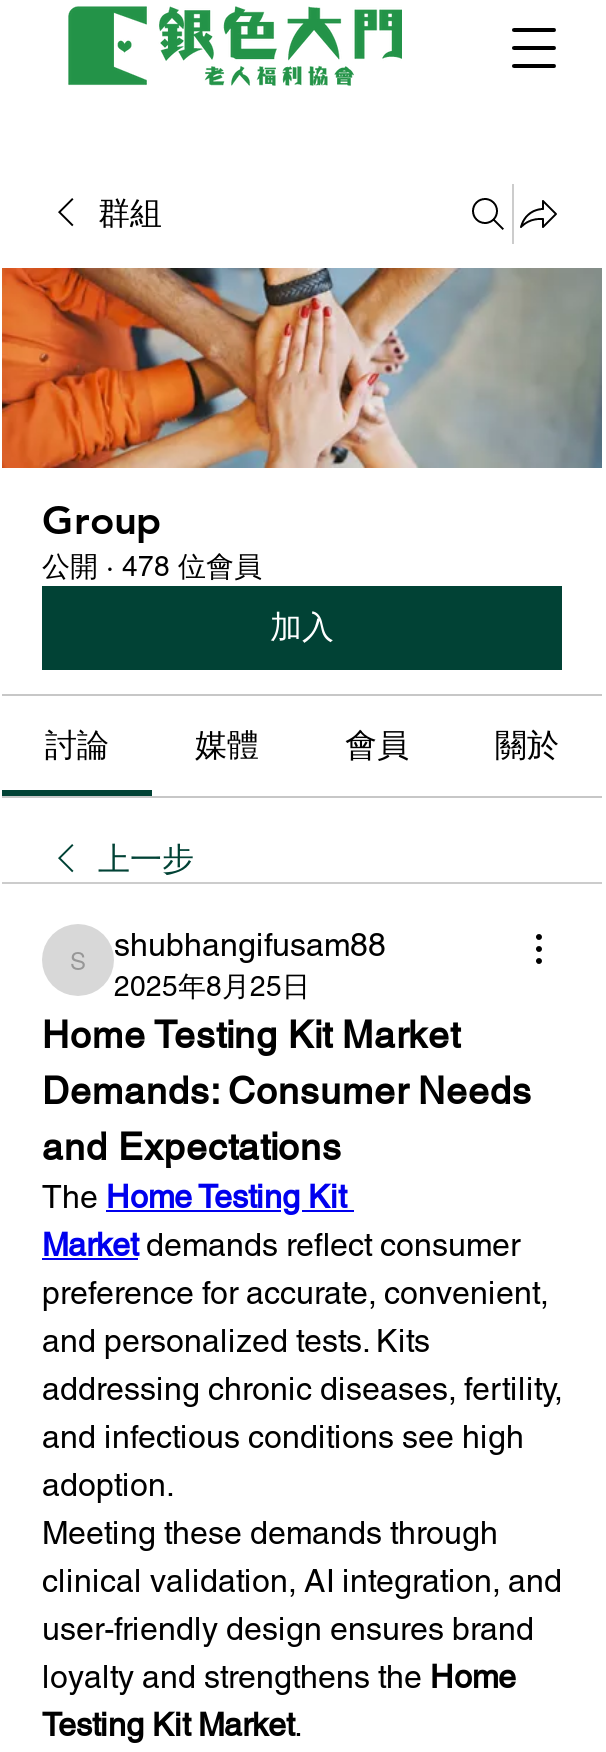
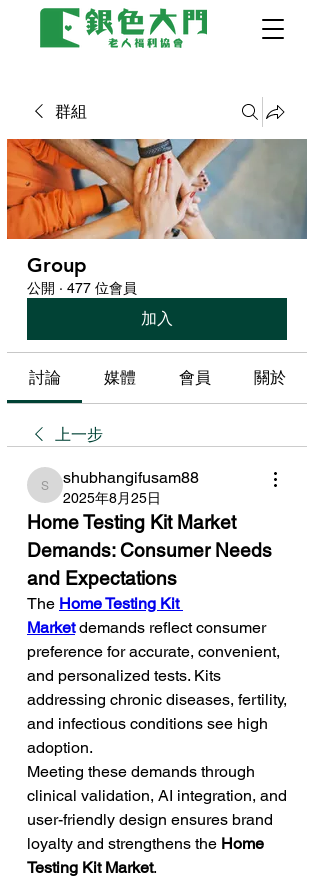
- 公開 · 478 位會員
+ 公開 · 477 位會員
